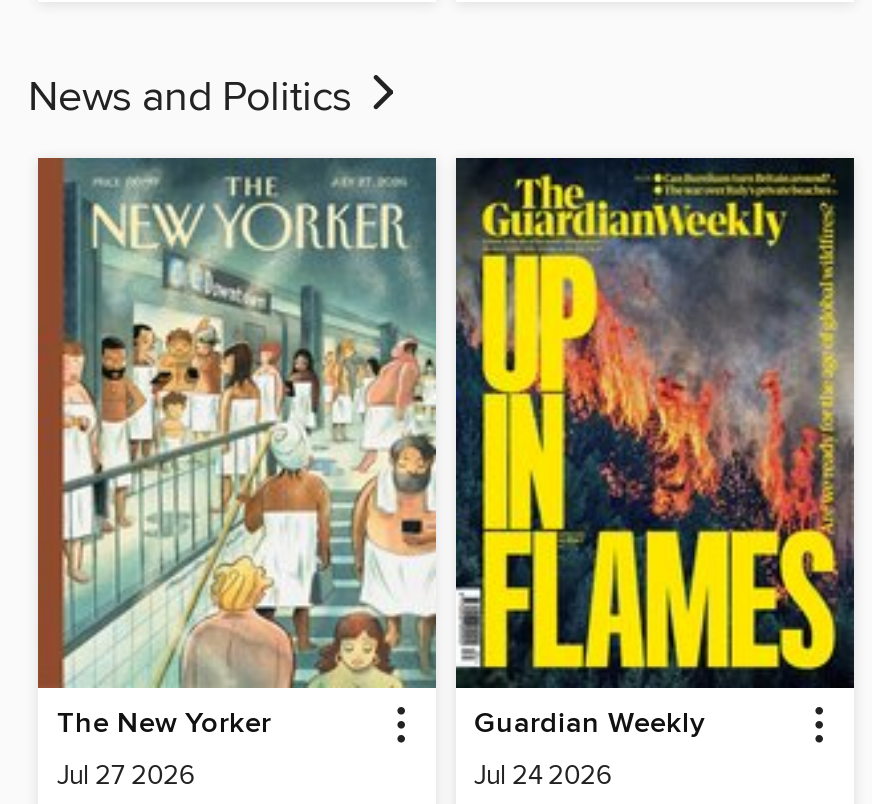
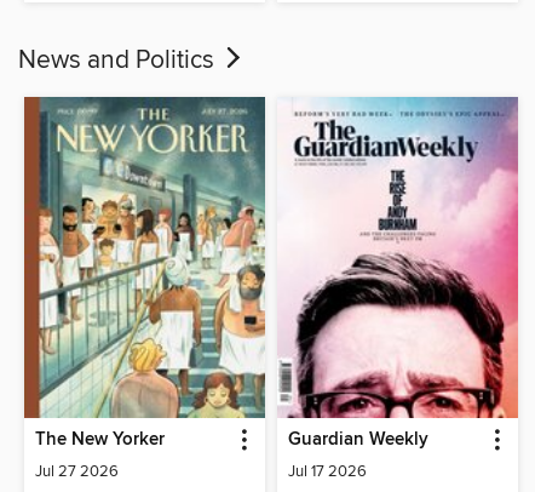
- [image]
- Jul 24 2026
+ [image]
+ Jul 17 2026
